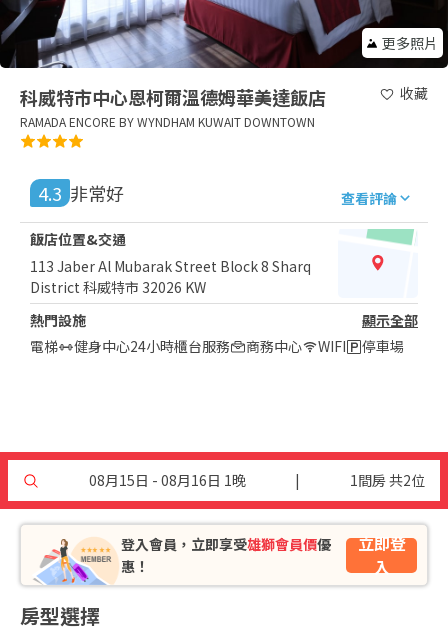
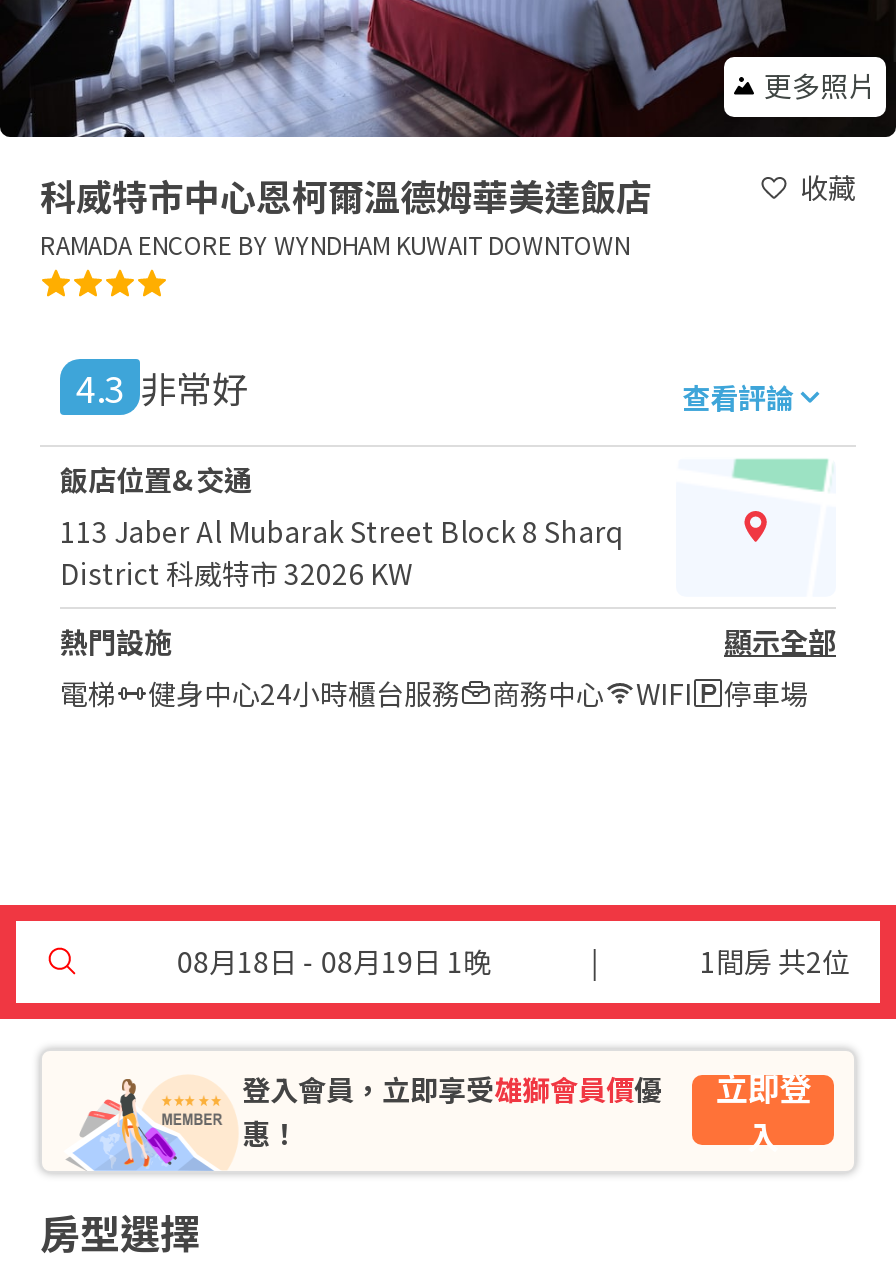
- 08月15日 - 08月16日 1晚
+ 08月18日 - 08月19日 1晚
